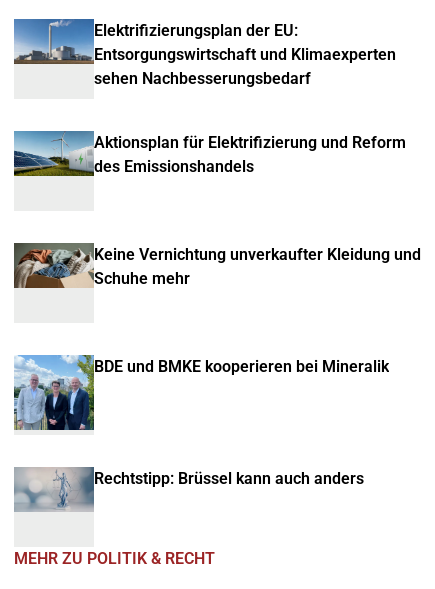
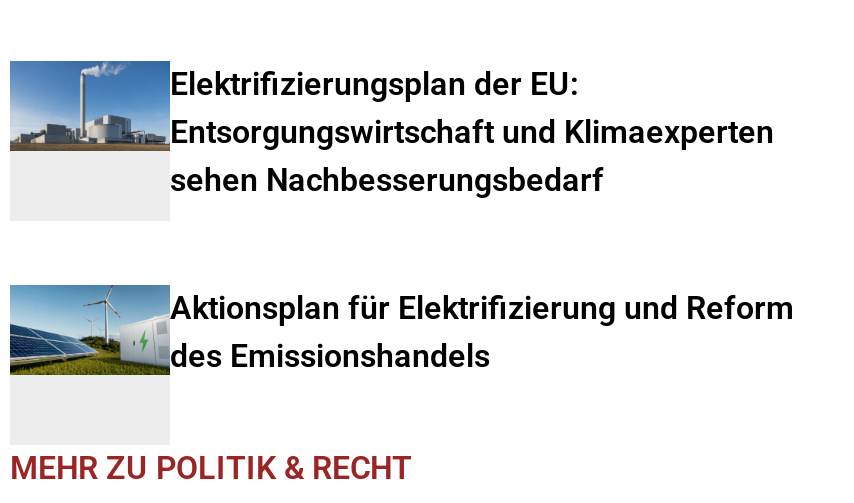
- [image]
- Keine Vernichtung unverkaufter Kleidung und
- Schuhe mehr

- [image]
- BDE und BMKE kooperieren bei Mineralik

- [image]
- Rechtstipp: Brüssel kann auch anders
